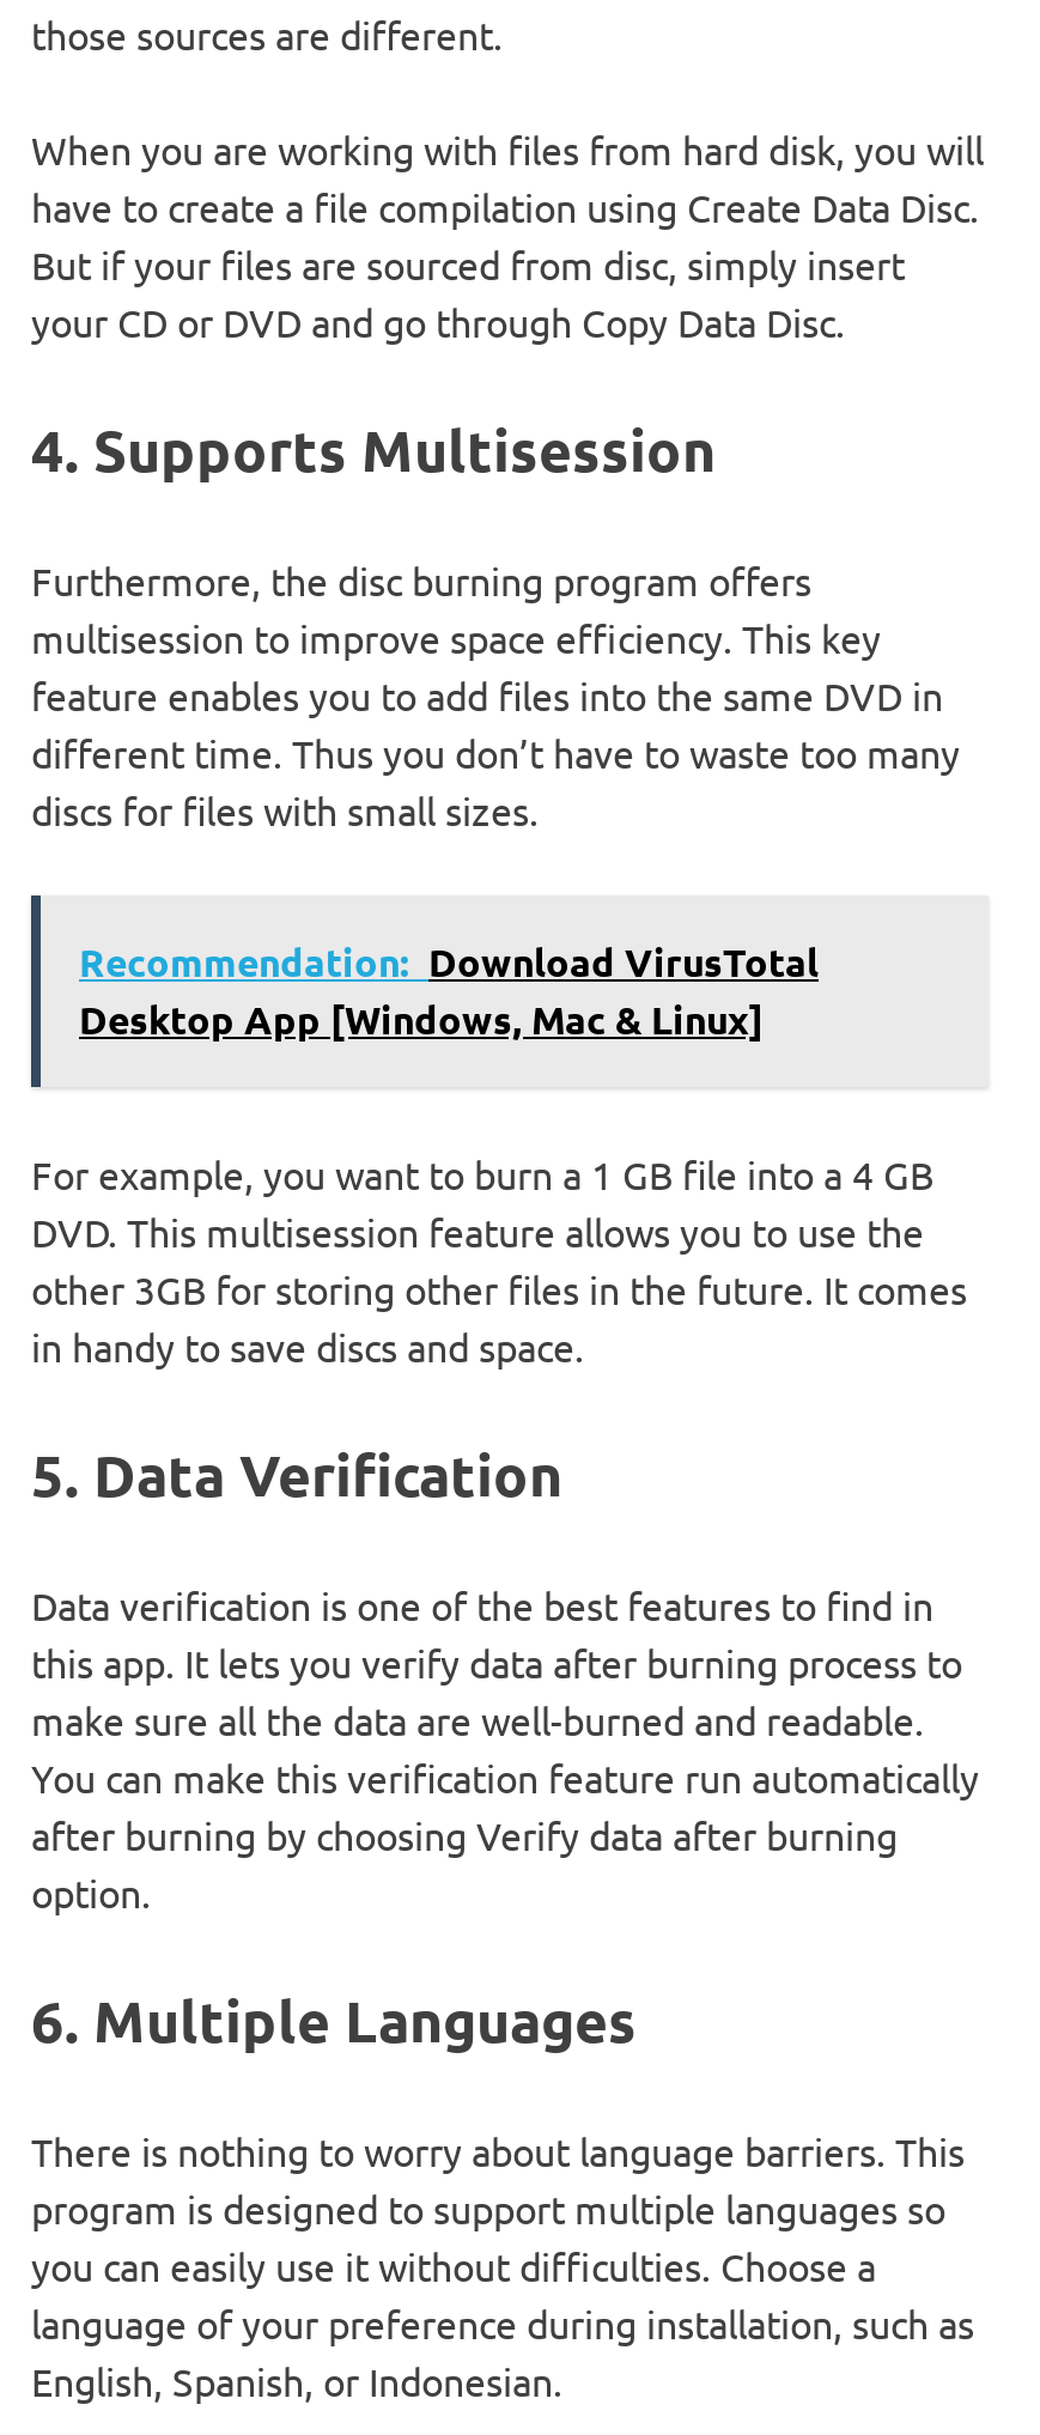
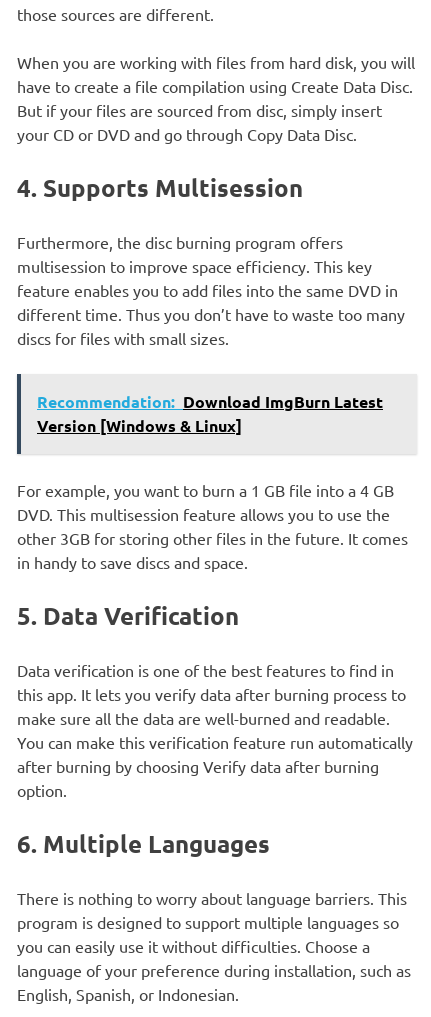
- Recommendation: Download VirusTotal
- Desktop App [Windows, Mac & Linux]
+ Recommendation: Download ImgBurn Latest
+ Version [Windows & Linux]
